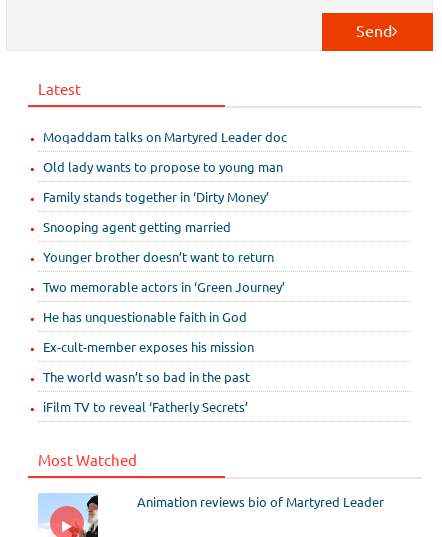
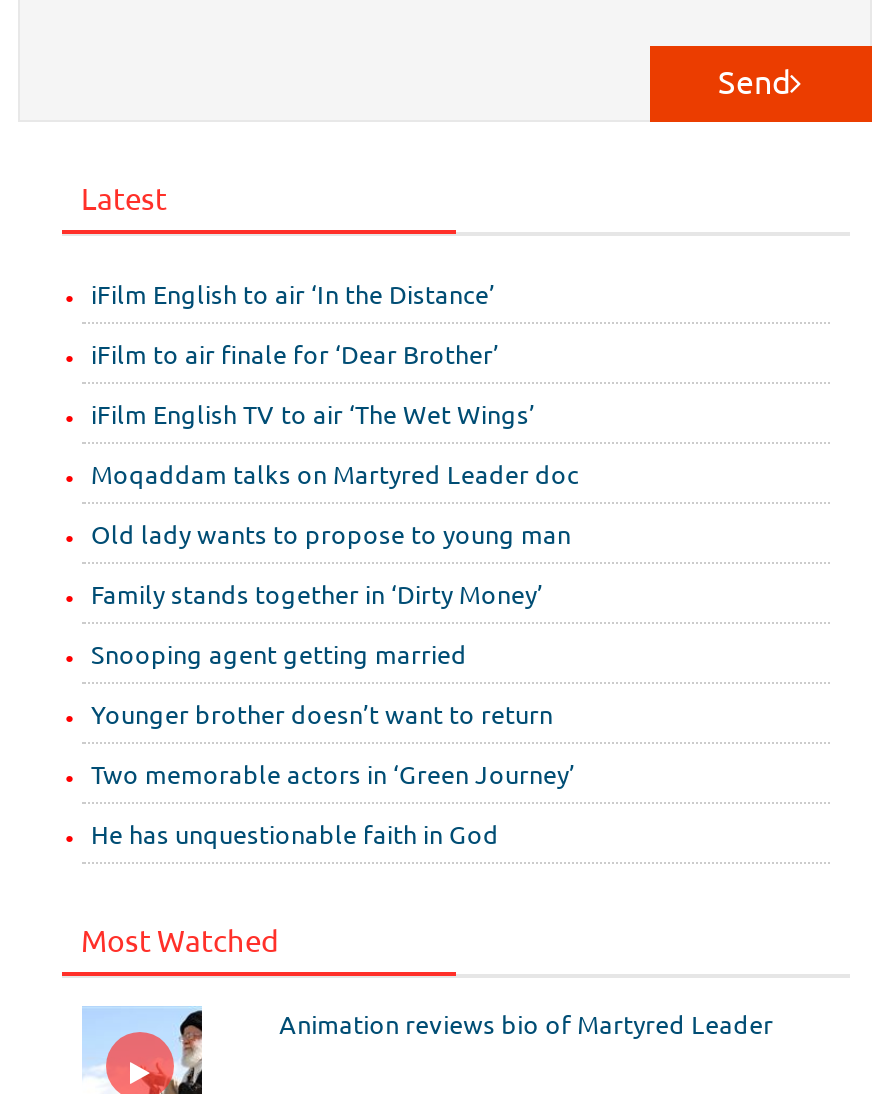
+ iFilm English to air ‘In the Distance’
+ iFilm to air finale for ‘Dear Brother’
+ iFilm English TV to air ‘The Wet Wings’

moved down: Moqaddam talks on Martyred Leader doc | Old lady wants to propose to young man | Family stands together in ‘Dirty Money’ | Snooping agent getting married | Younger brother doesn’t want to return | Two memorable actors in ‘Green Journey’ | He has unquestionable faith in God

- Ex-cult-member exposes his mission
- The world wasn’t so bad in the past
- iFilm TV to reveal ‘Fatherly Secrets’
